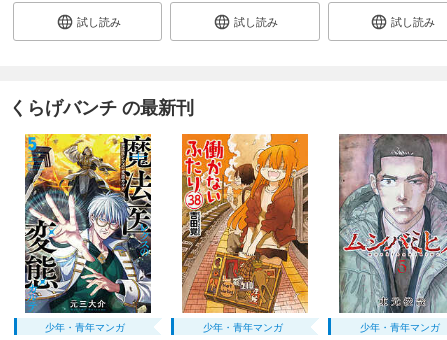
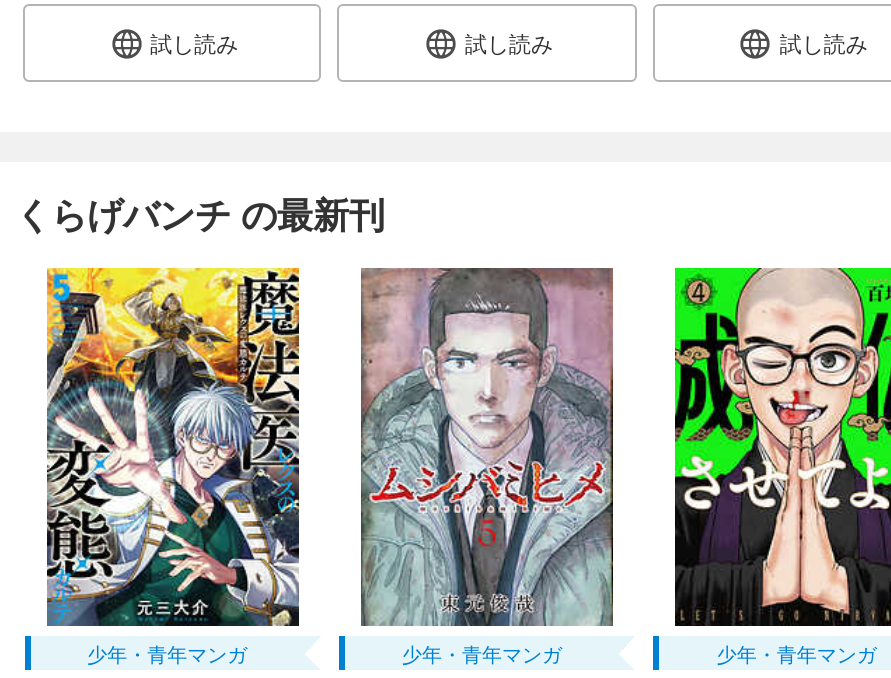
- [image]
+ [image]

- [image]
+ [image]
